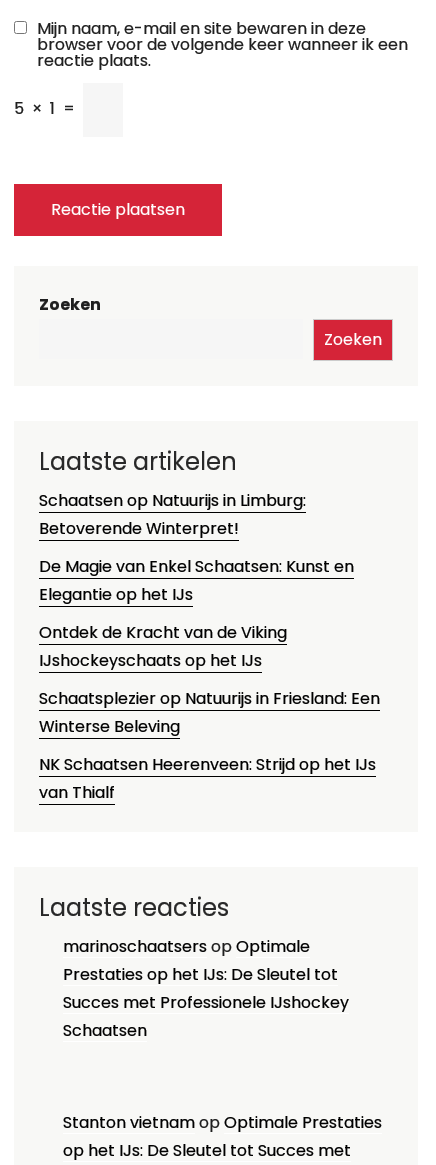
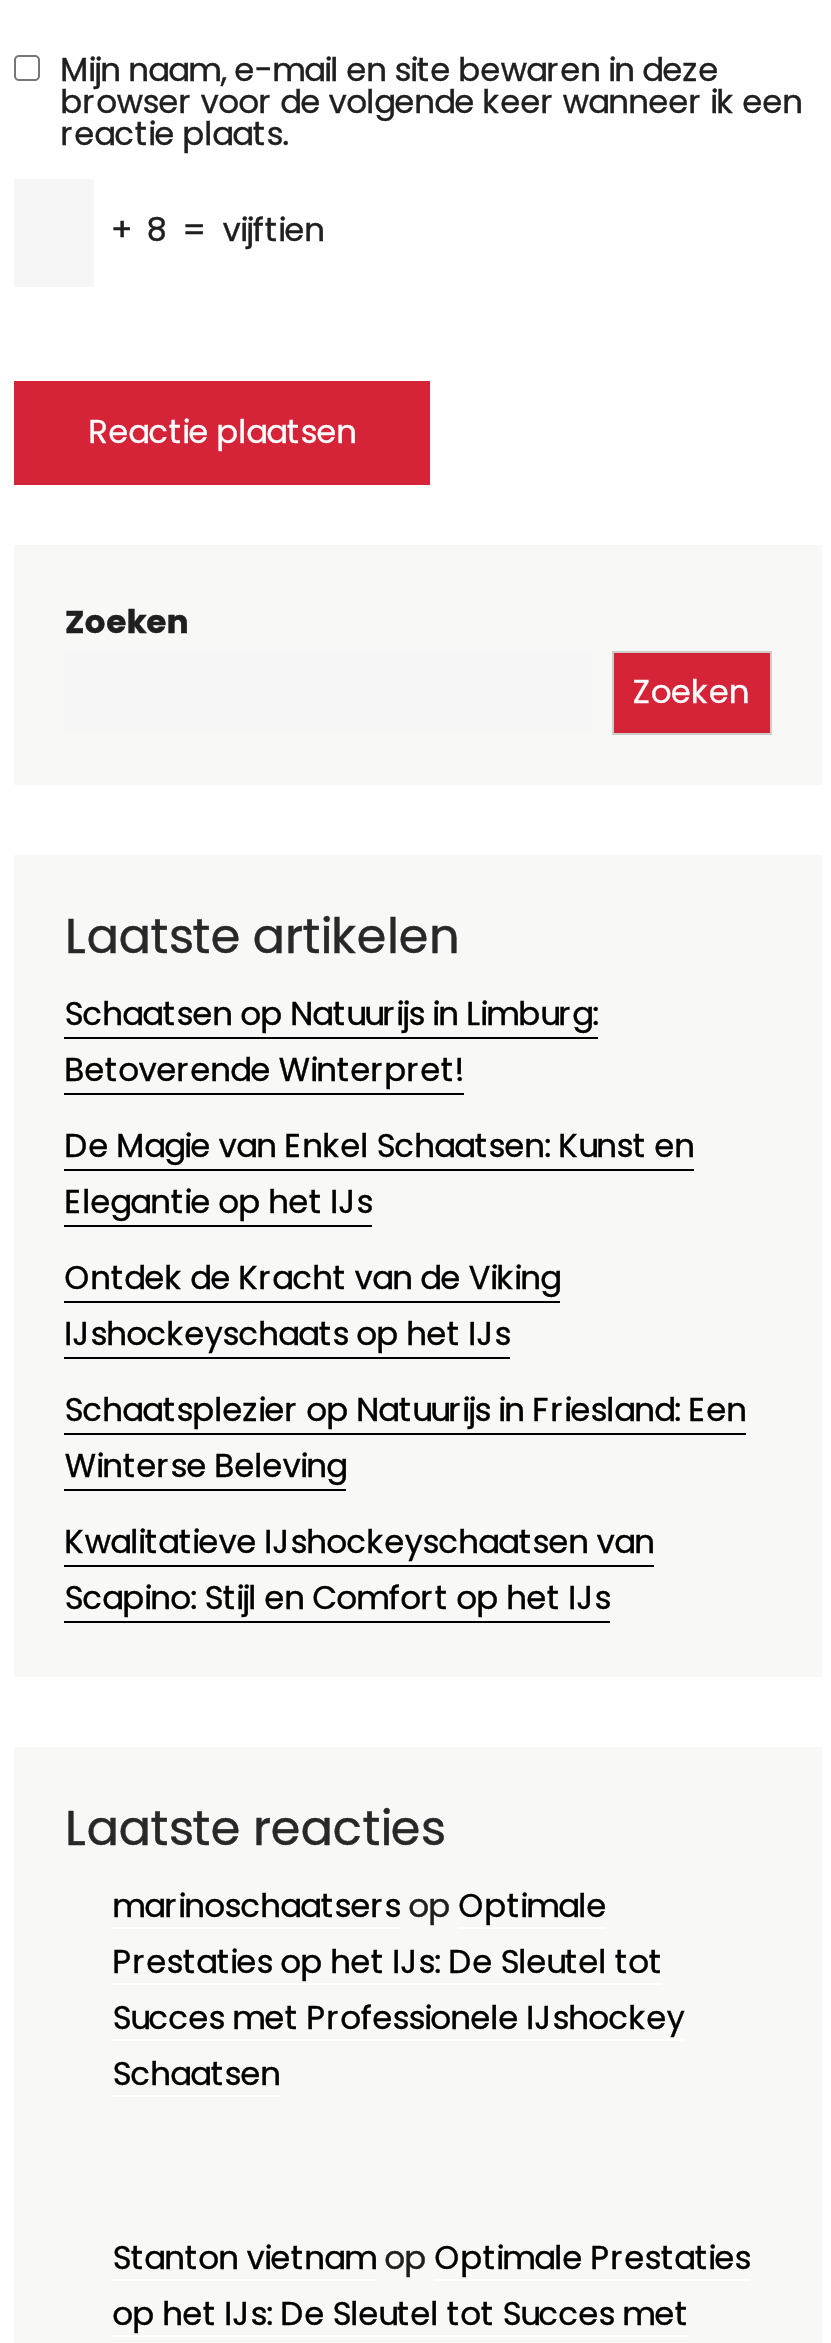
- 5 × 1 =
+ + 8 = vijftien

- NK Schaatsen Heerenveen: Strijd op het IJs
- van Thialf
+ Kwalitatieve IJshockeyschaatsen van
+ Scapino: Stijl en Comfort op het IJs
